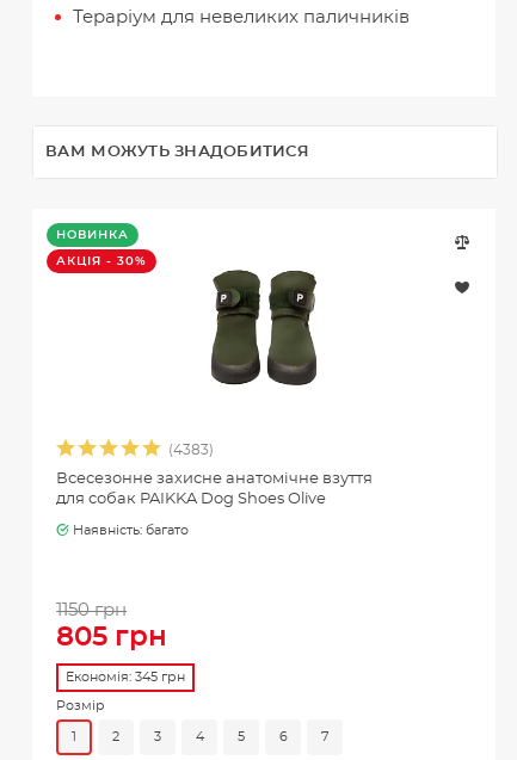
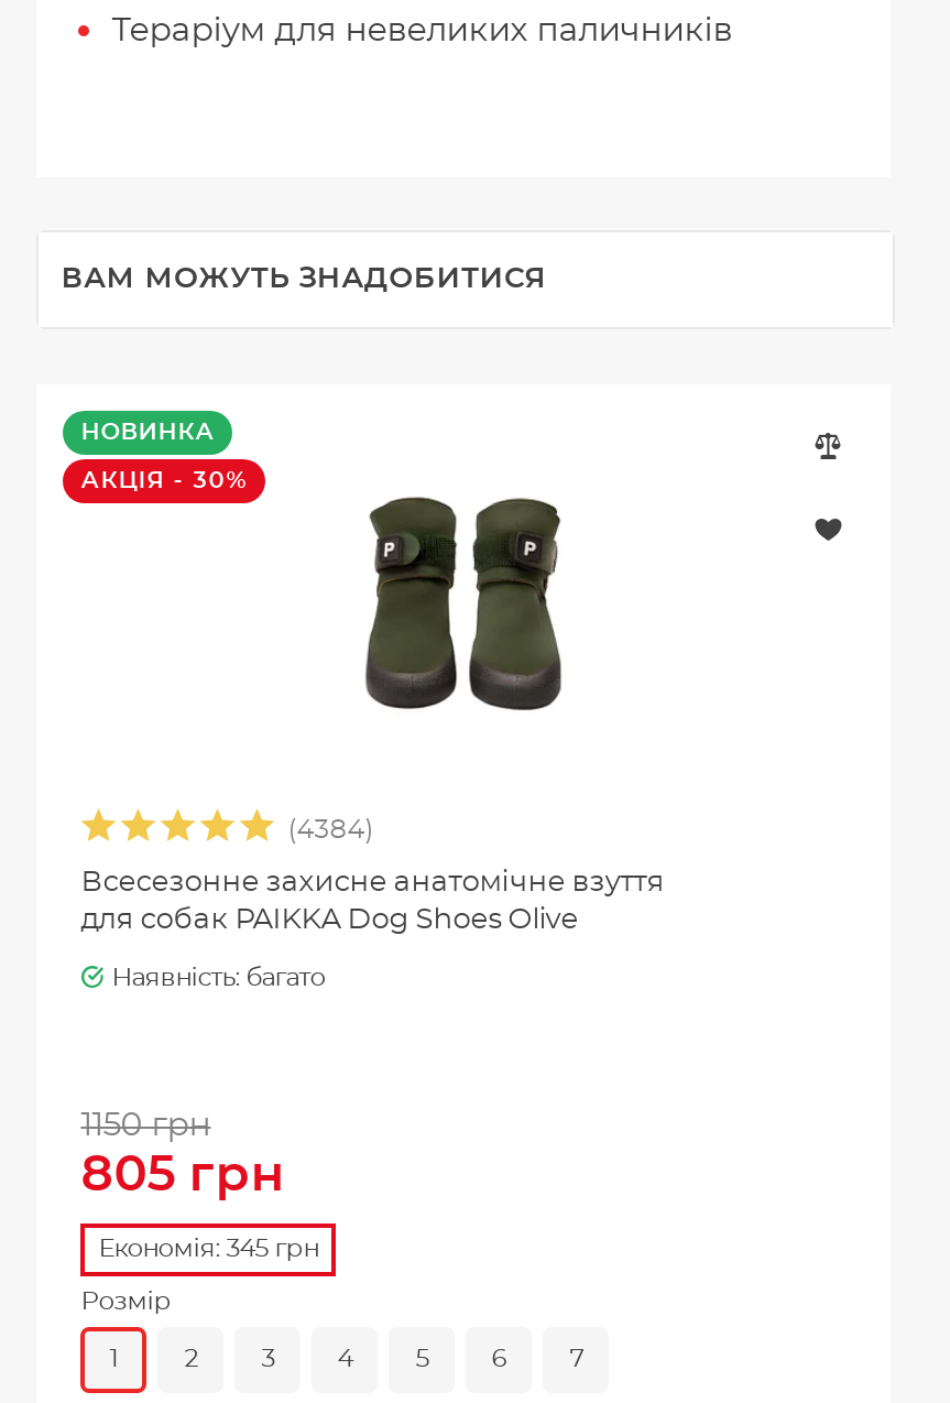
- (4383)
+ (4384)
